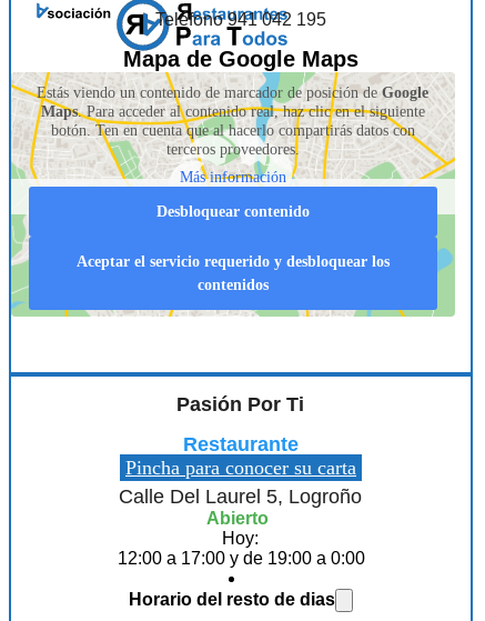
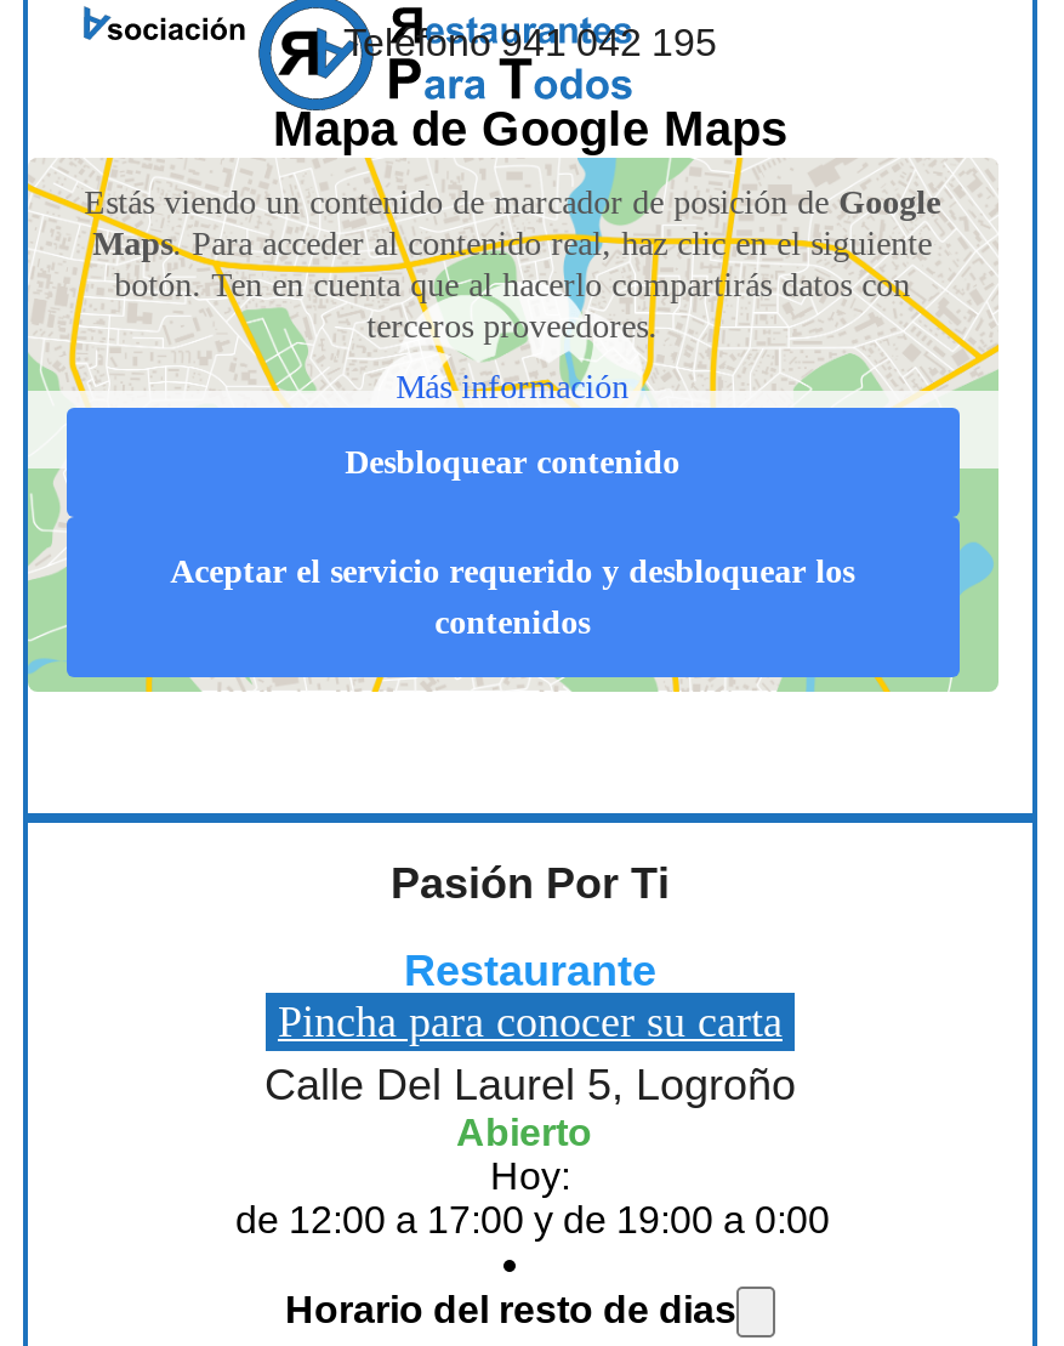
- 12:00 a 17:00 y de 19:00 a 0:00
+ de 12:00 a 17:00 y de 19:00 a 0:00
